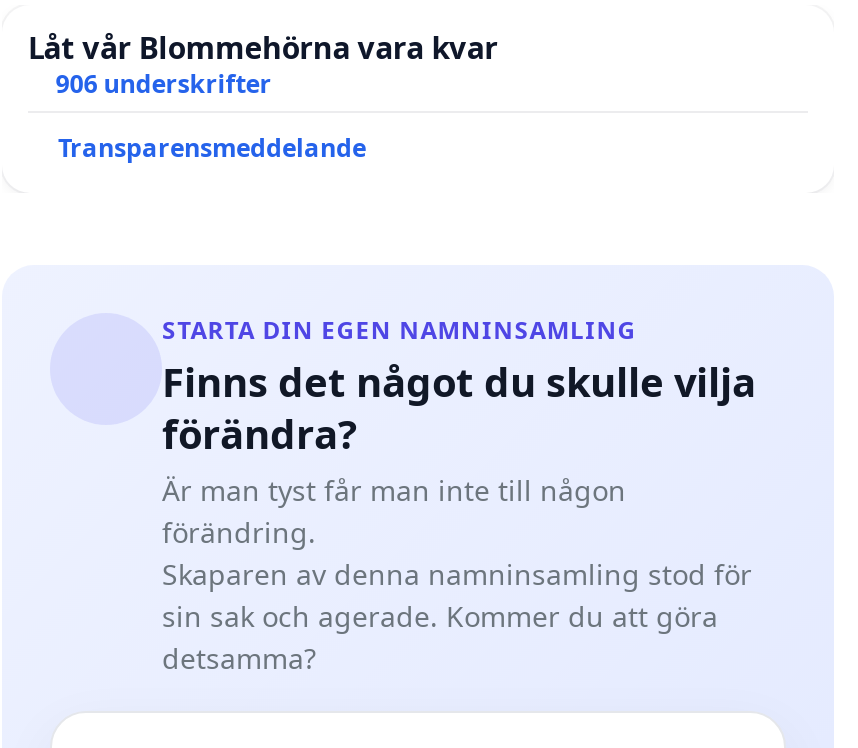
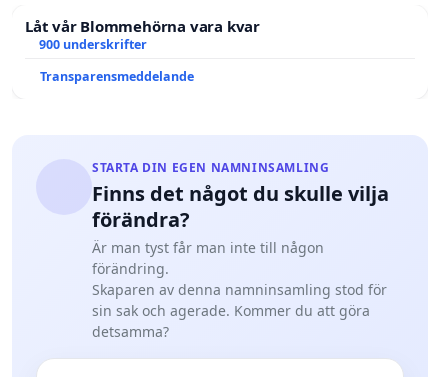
- 906 underskrifter
+ 900 underskrifter
